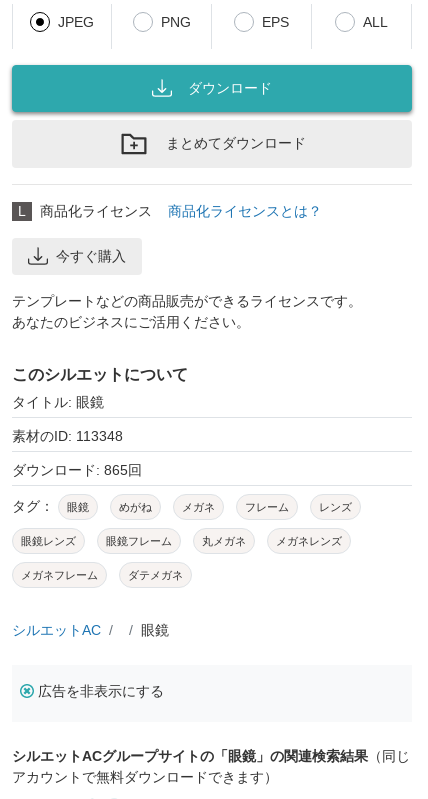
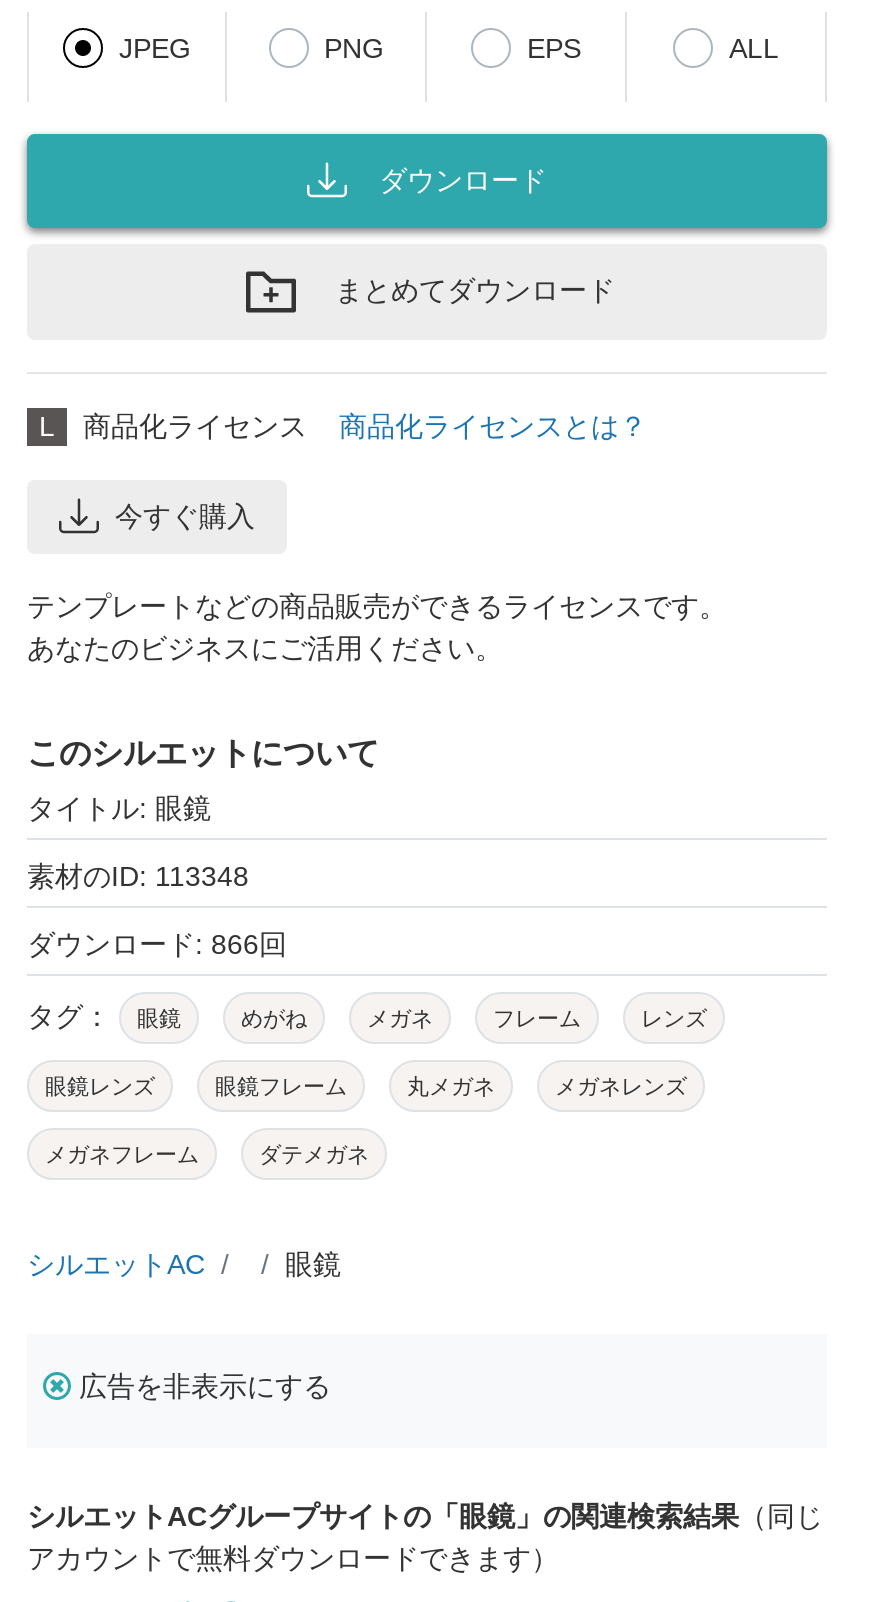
- ダウンロード: 865回
+ ダウンロード: 866回
